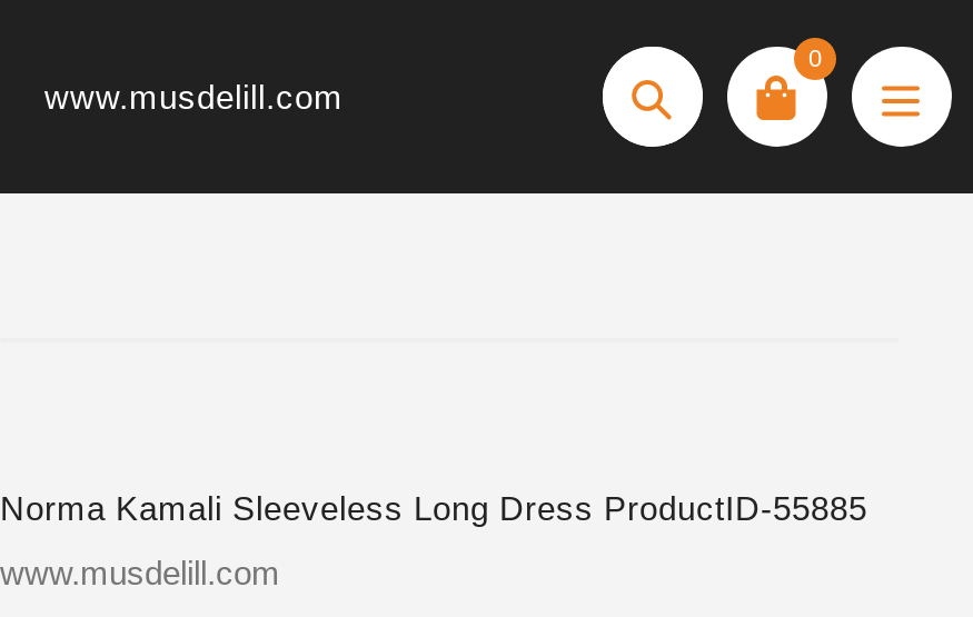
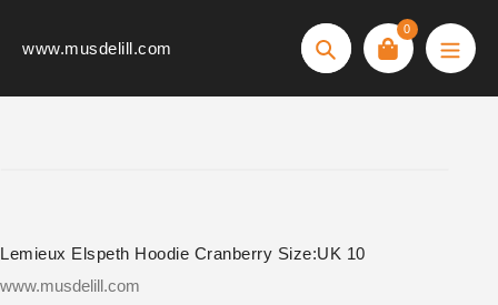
- Norma Kamali Sleeveless Long Dress ProductID-55885
+ Lemieux Elspeth Hoodie Cranberry Size:UK 10
